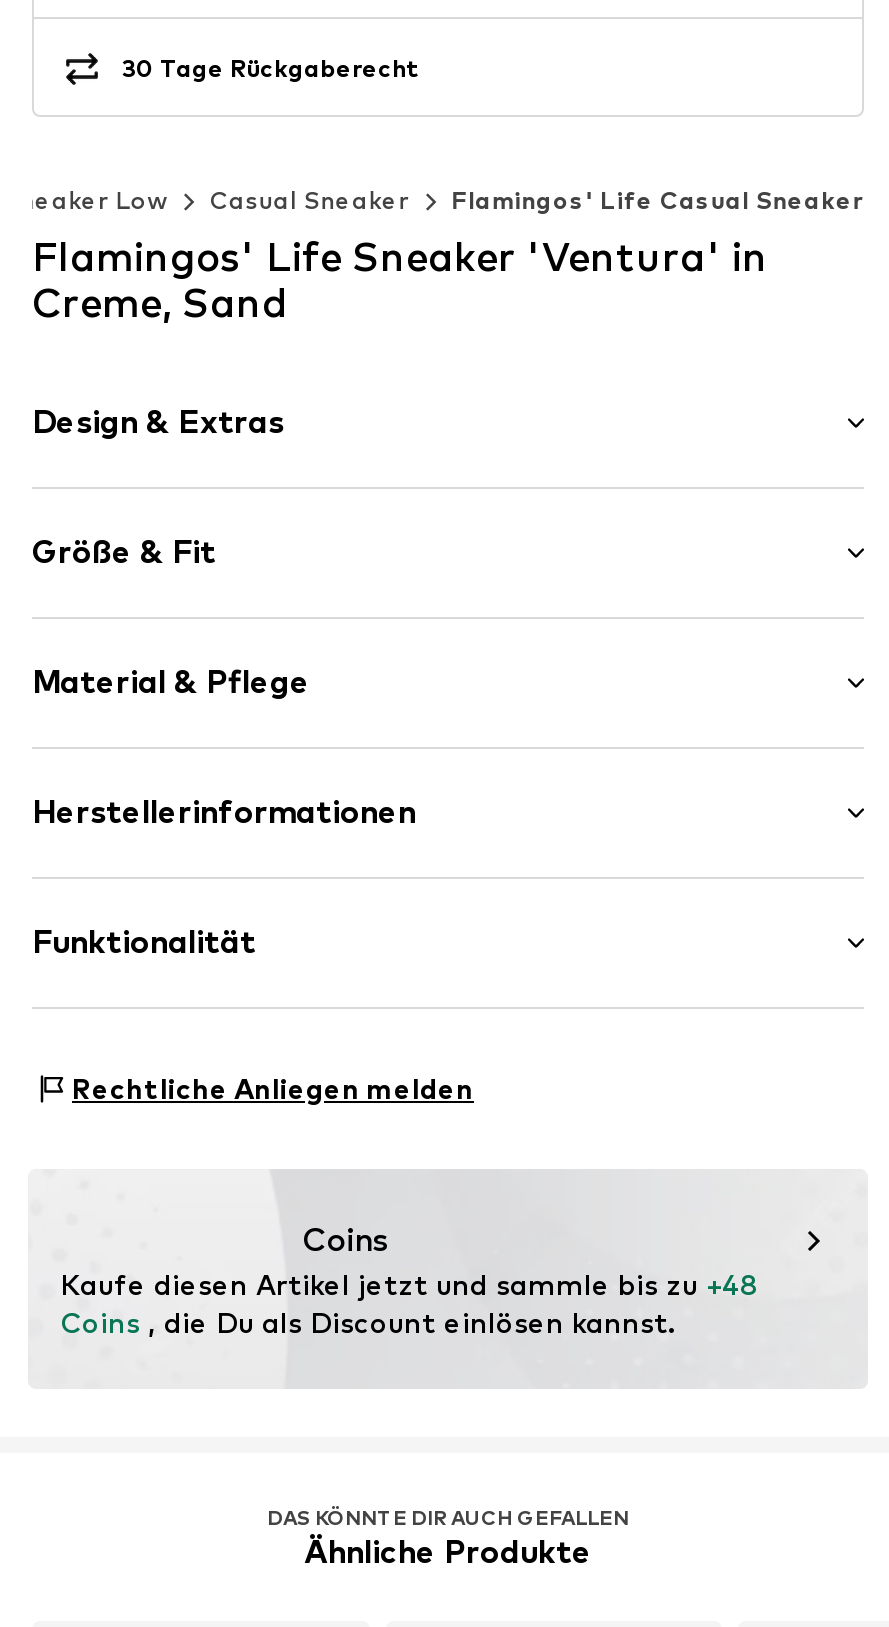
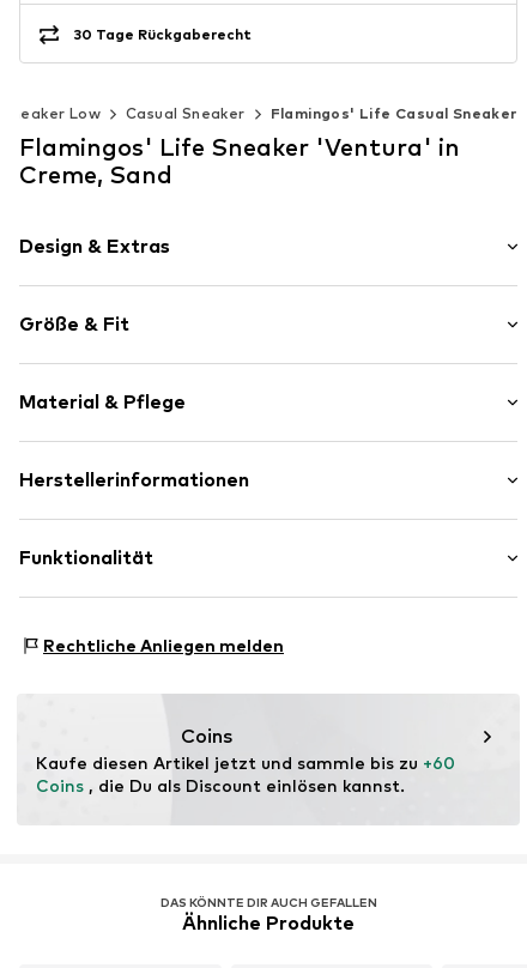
- Kaufe diesen Artikel jetzt und sammle bis zu +48
+ Kaufe diesen Artikel jetzt und sammle bis zu +60
